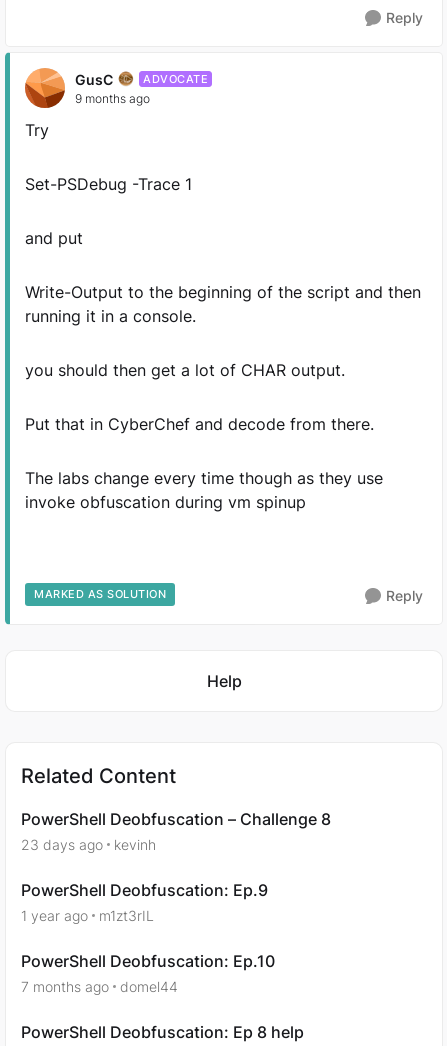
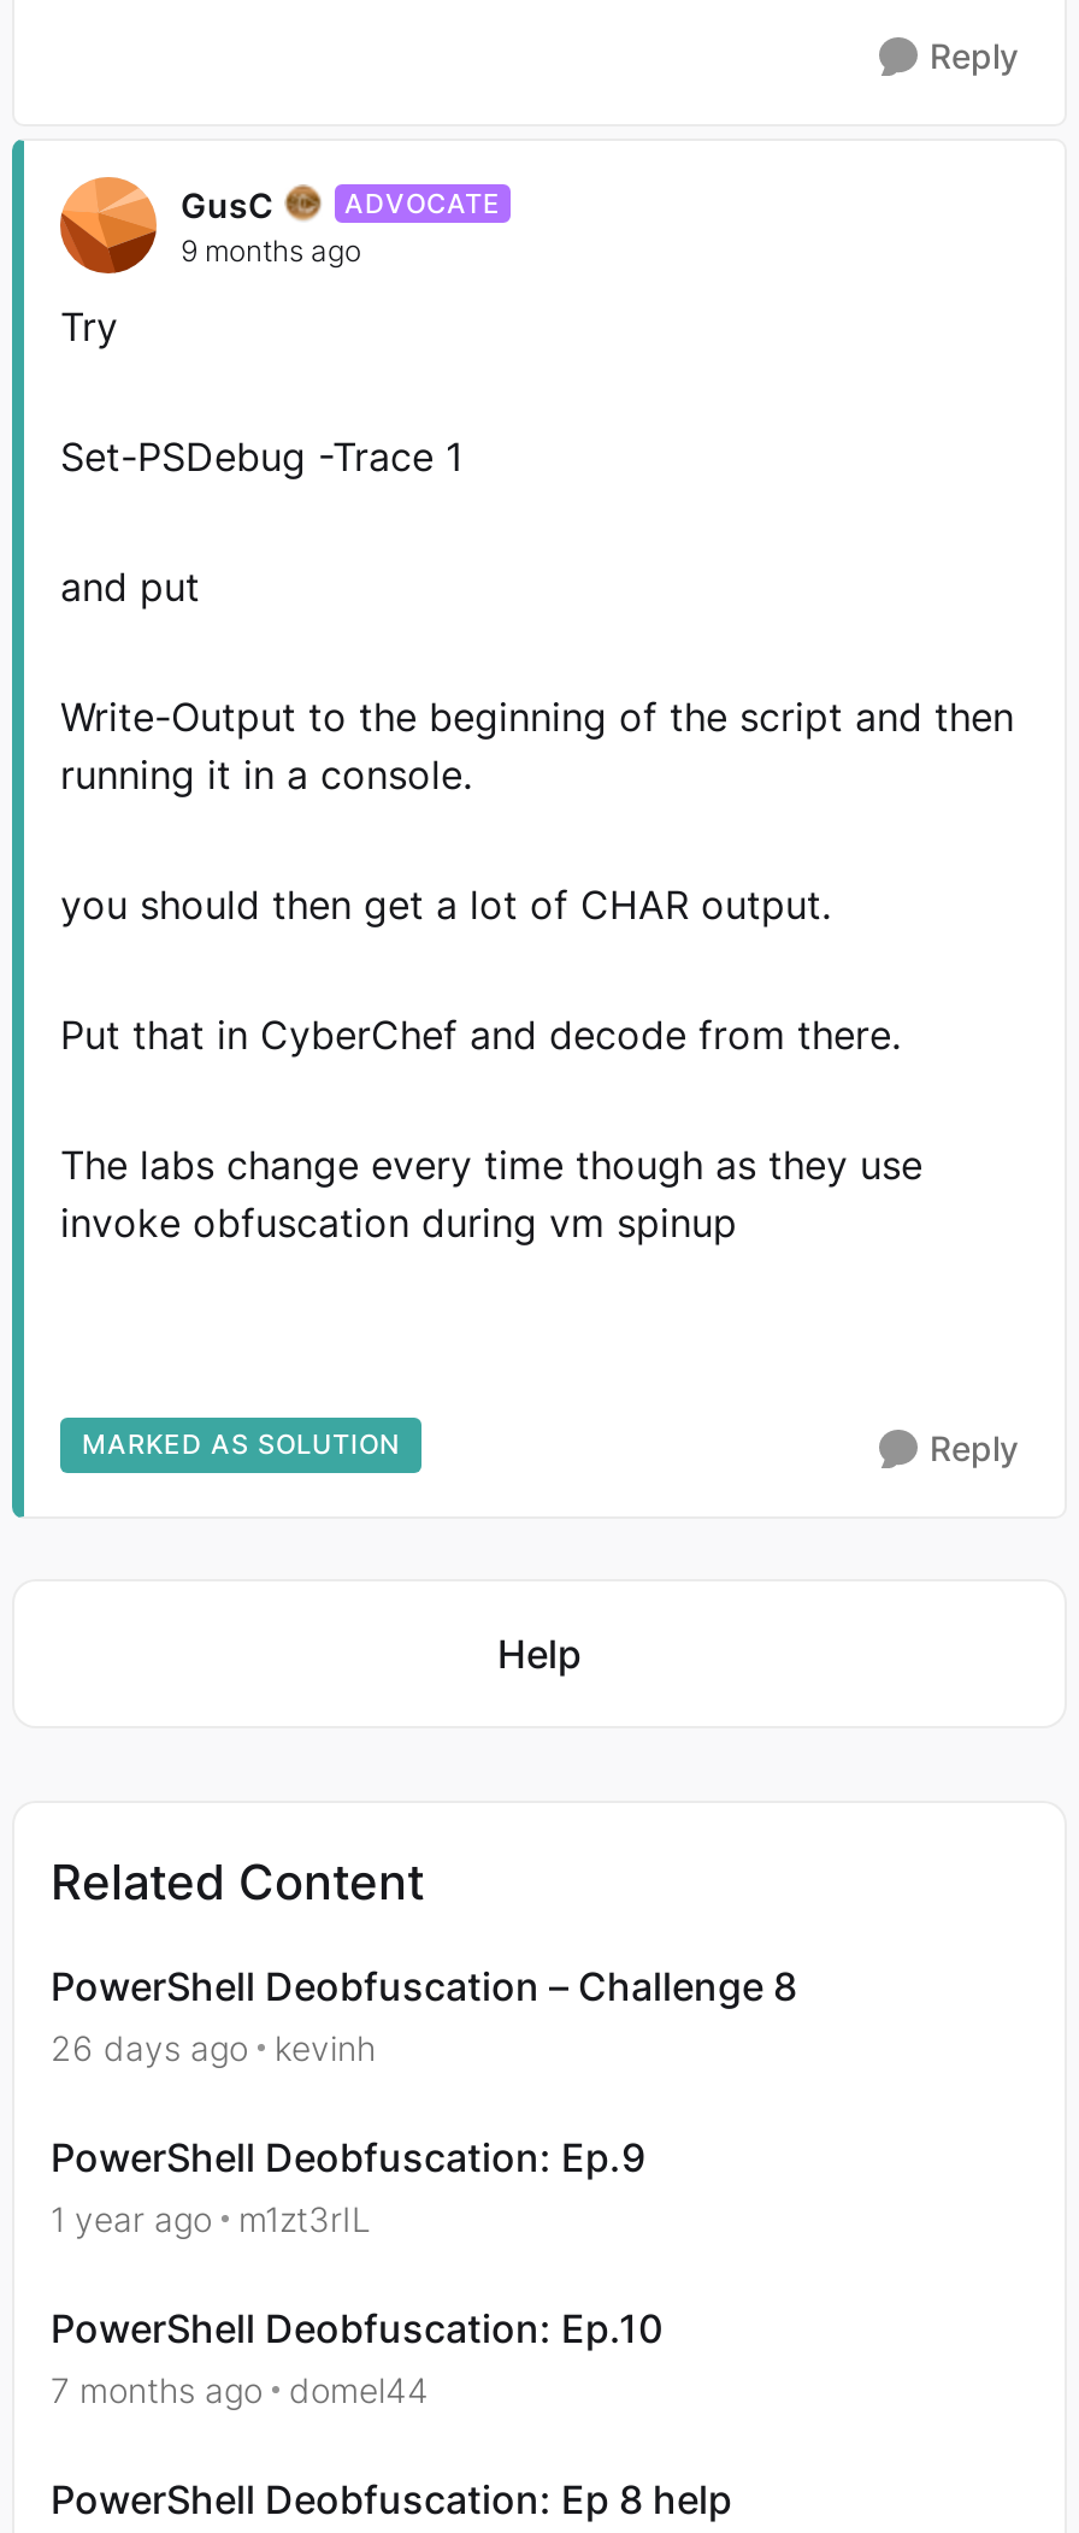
- 23 days ago kevinh
+ 26 days ago kevinh
